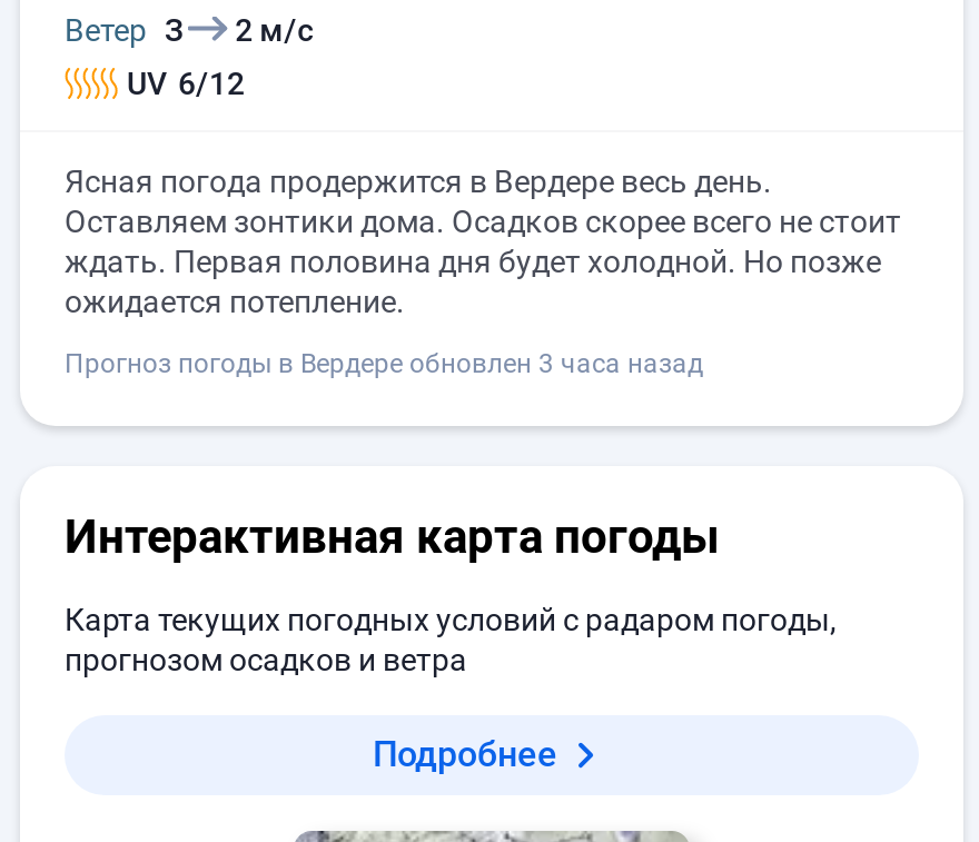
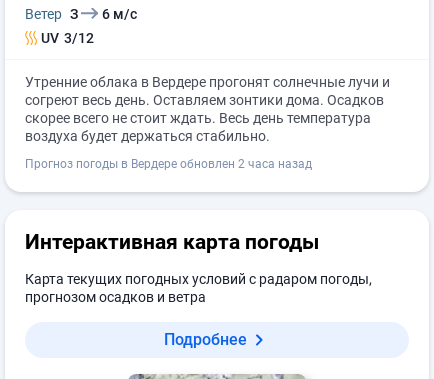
- 2 м/с
+ 6 м/с

- UV 6/12
+ UV 3/12

- Ясная погода продержится в Вердере весь день.
- Оставляем зонтики дома. Осадков скорее всего не стоит
- ждать. Первая половина дня будет холодной. Но позже
- ожидается потепление.
+ Утренние облака в Вердере прогонят солнечные лучи и
+ согреют весь день. Оставляем зонтики дома. Осадков
+ скорее всего не стоит ждать. Весь день температура
+ воздуха будет держаться стабильно.

- Прогноз погоды в Вердере обновлен 3 часа назад
+ Прогноз погоды в Вердере обновлен 2 часа назад
